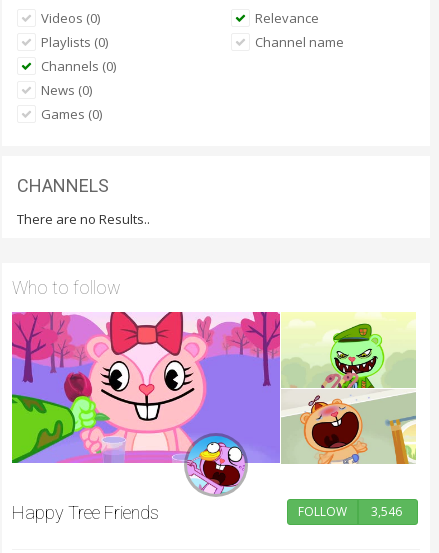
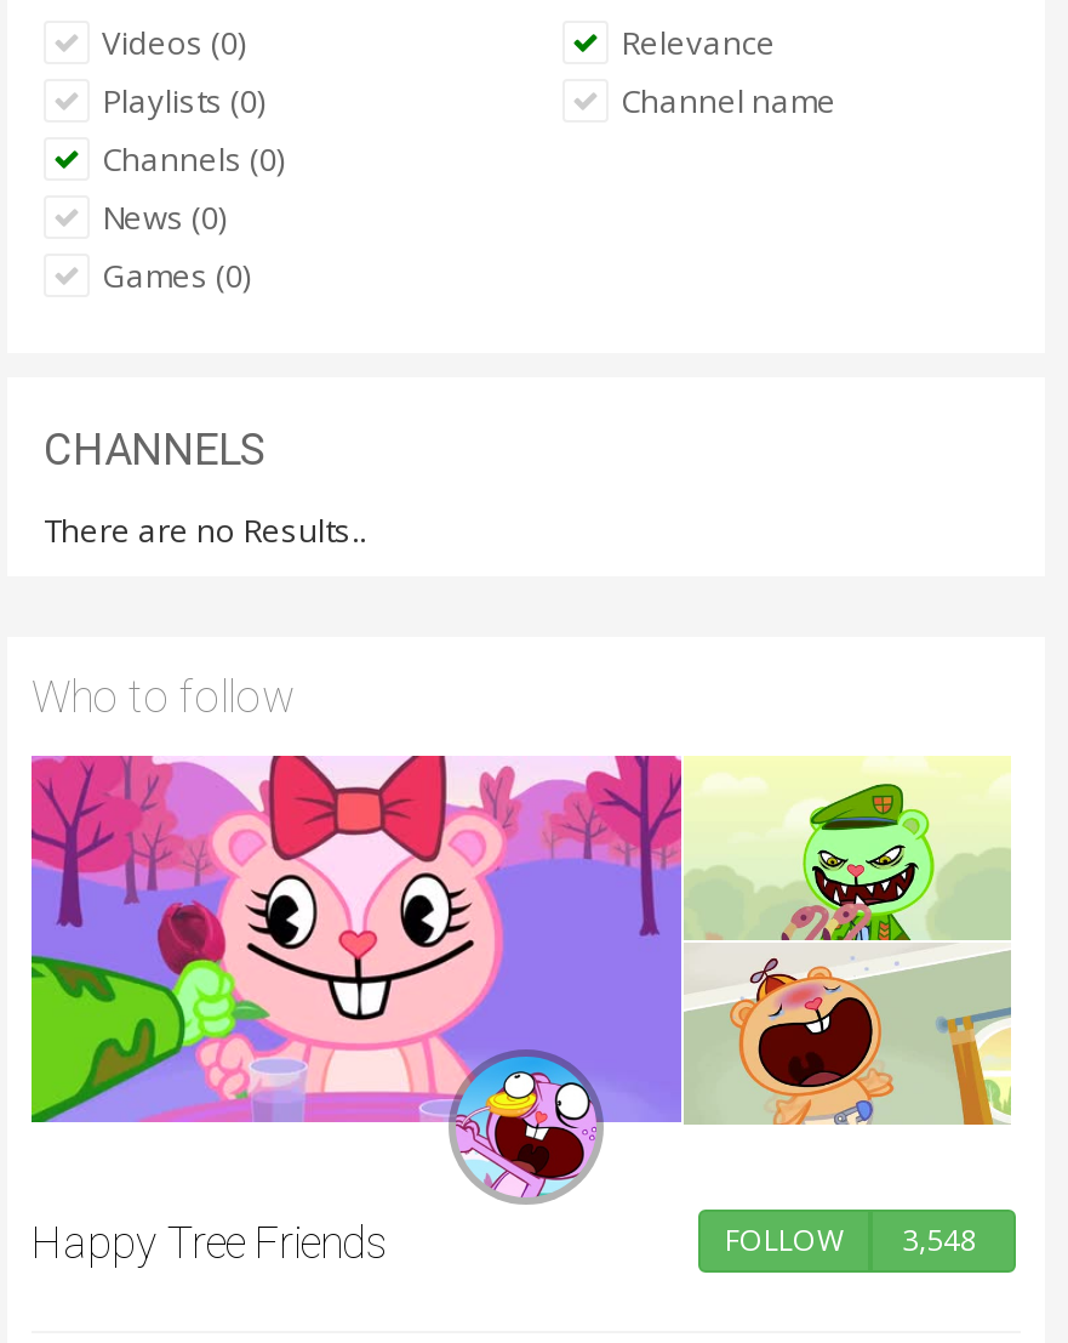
- FOLLOW 3,546
+ FOLLOW 3,548
